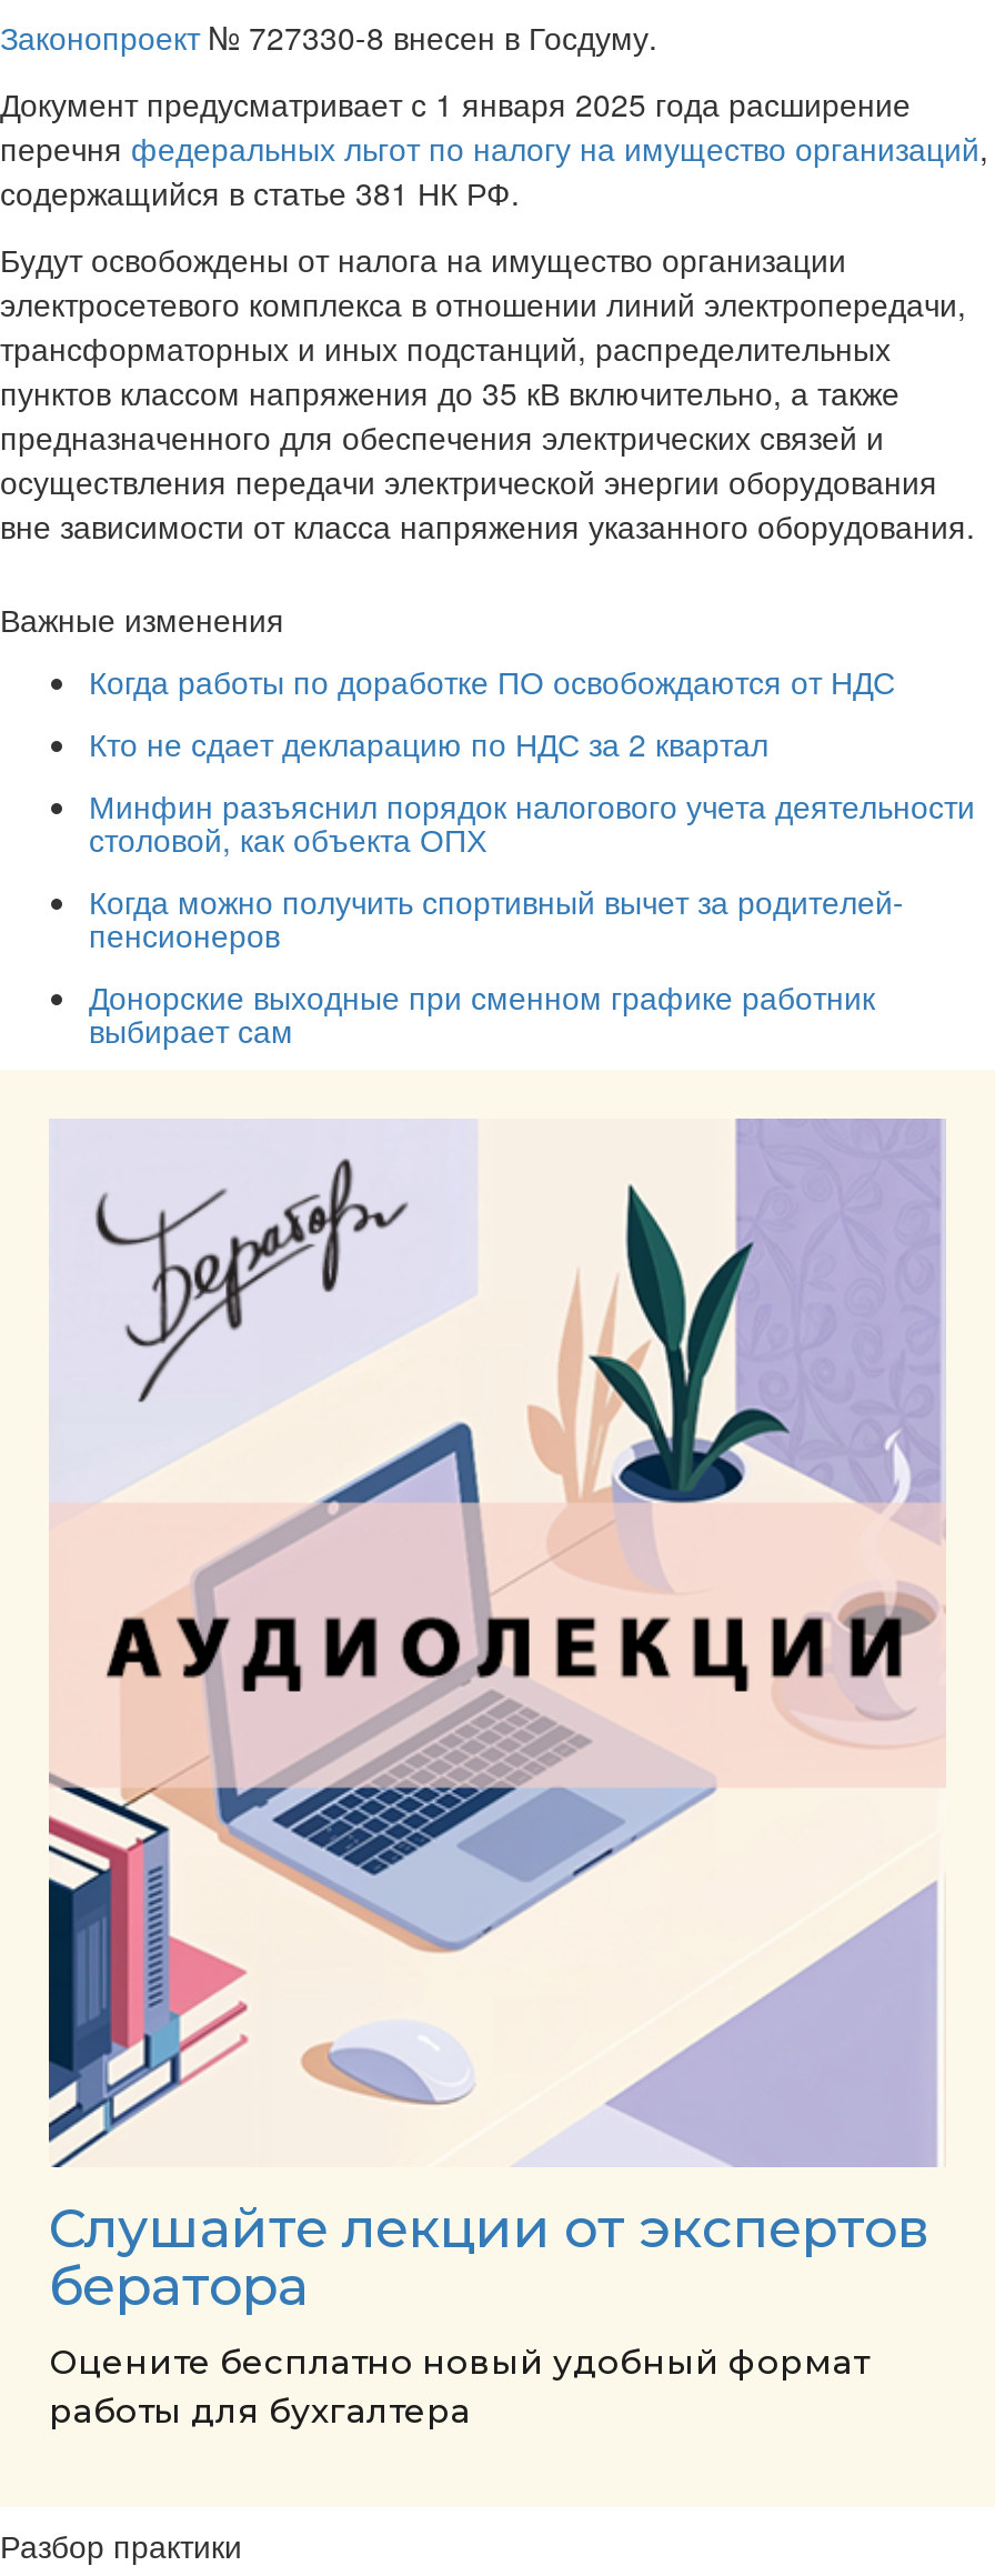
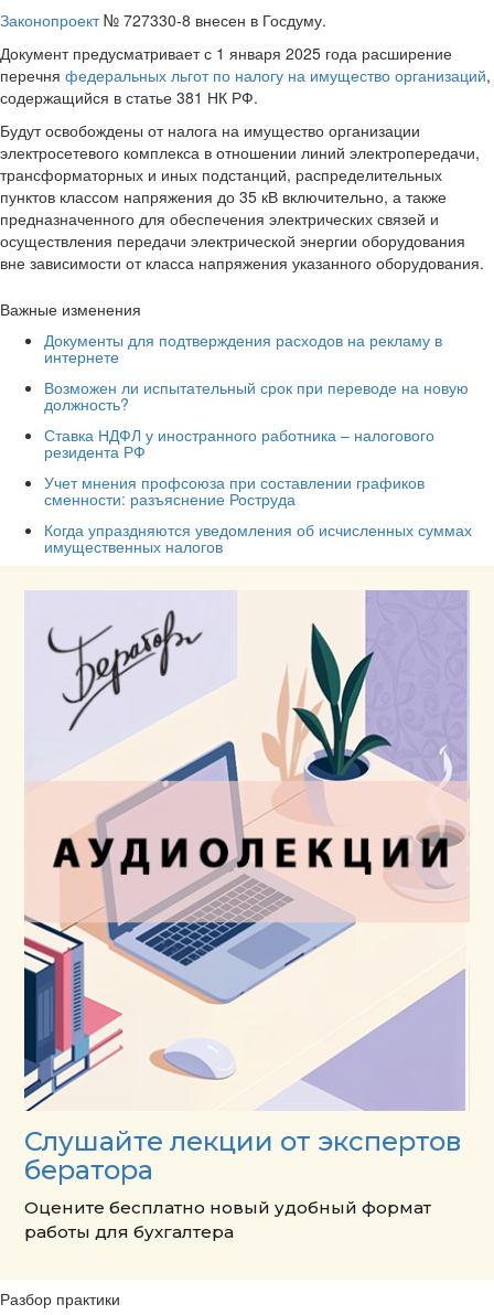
- Когда работы по доработке ПО освобождаются от НДС
- Кто не сдает декларацию по НДС за 2 квартал
- Минфин разъяснил порядок налогового учета деятельности
- столовой, как объекта ОПХ
- Когда можно получить спортивный вычет за родителей-
- пенсионеров
- Донорские выходные при сменном графике работник
- выбирает сам
+ Документы для подтверждения расходов на рекламу в
+ интернете
+ Возможен ли испытательный срок при переводе на новую
+ должность?
+ Ставка НДФЛ у иностранного работника – налогового
+ резидента РФ
+ Учет мнения профсоюза при составлении графиков
+ сменности: разъяснение Роструда
+ Когда упраздняются уведомления об исчисленных суммах
+ имущественных налогов
